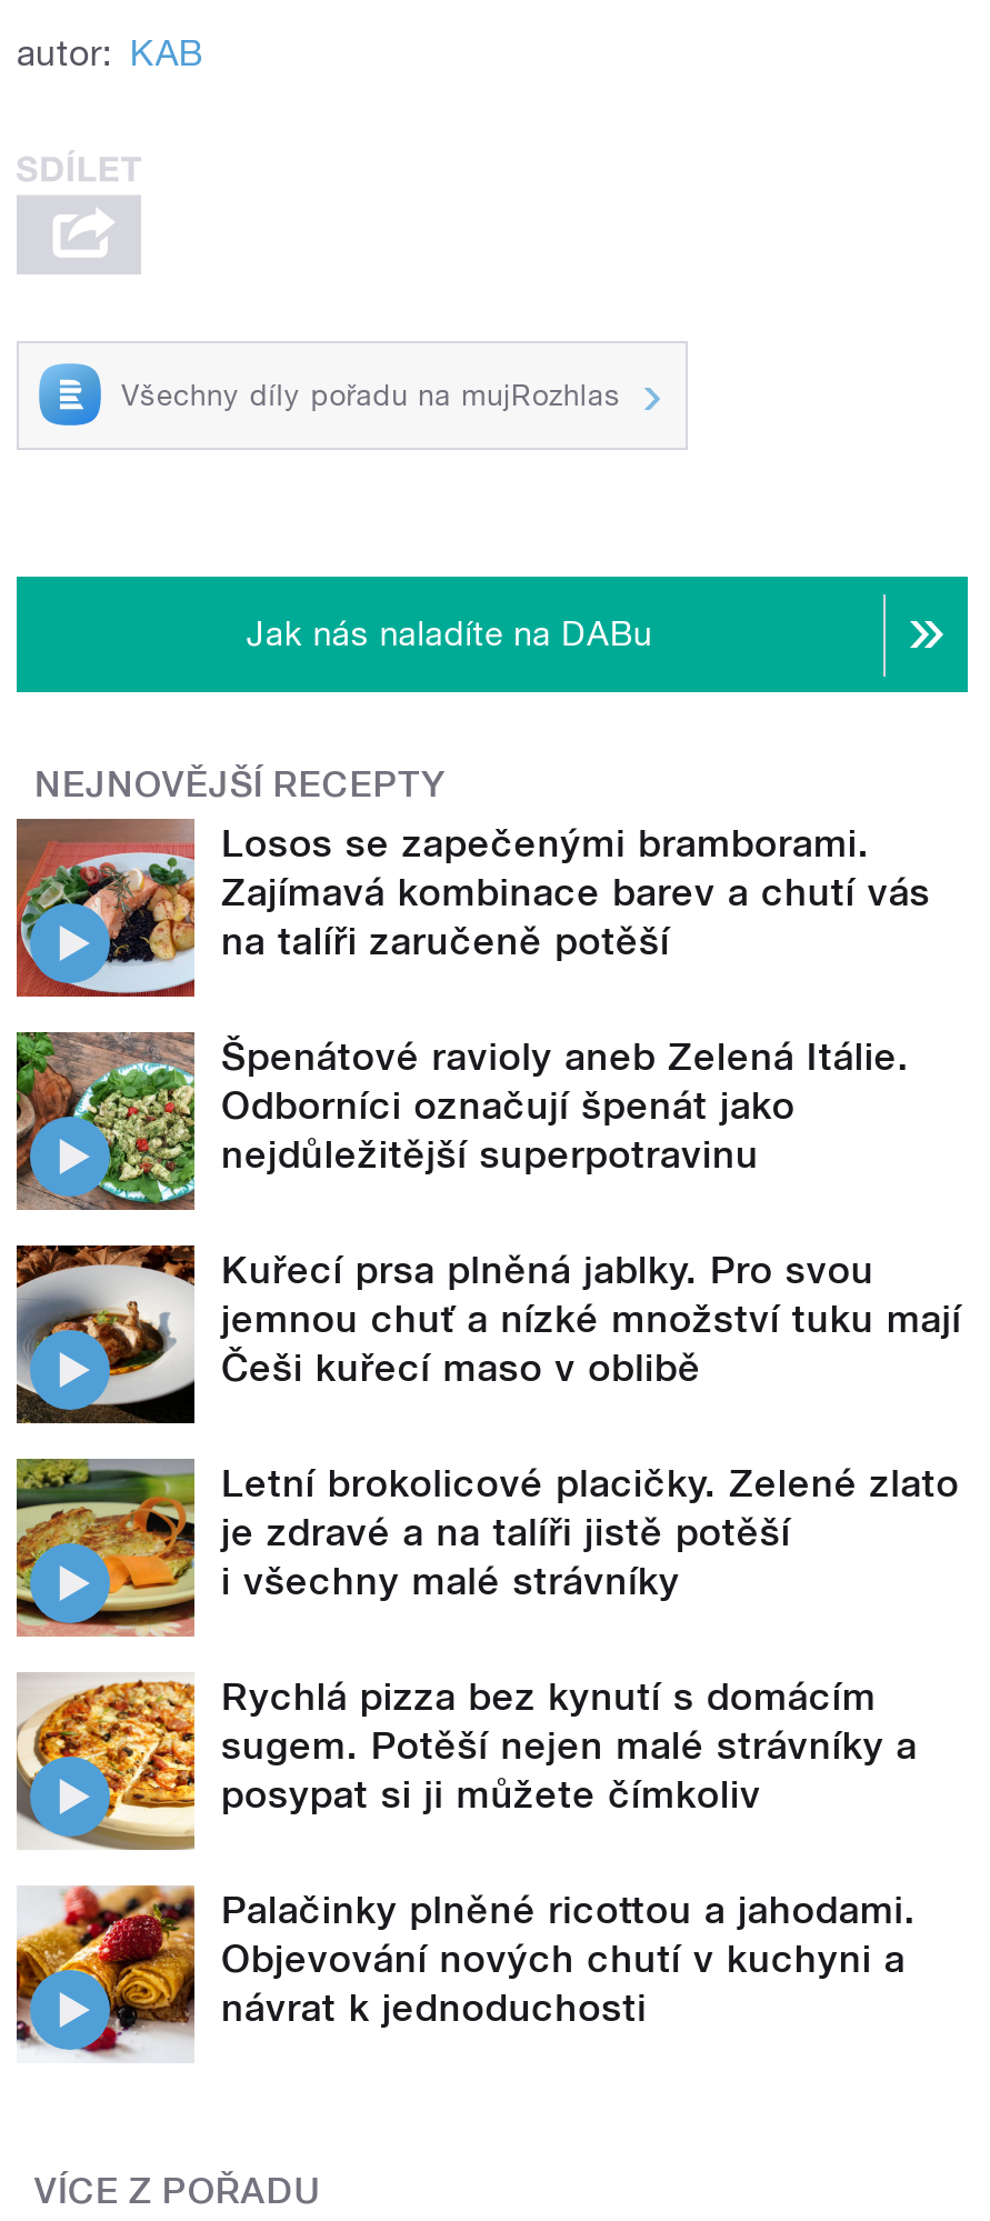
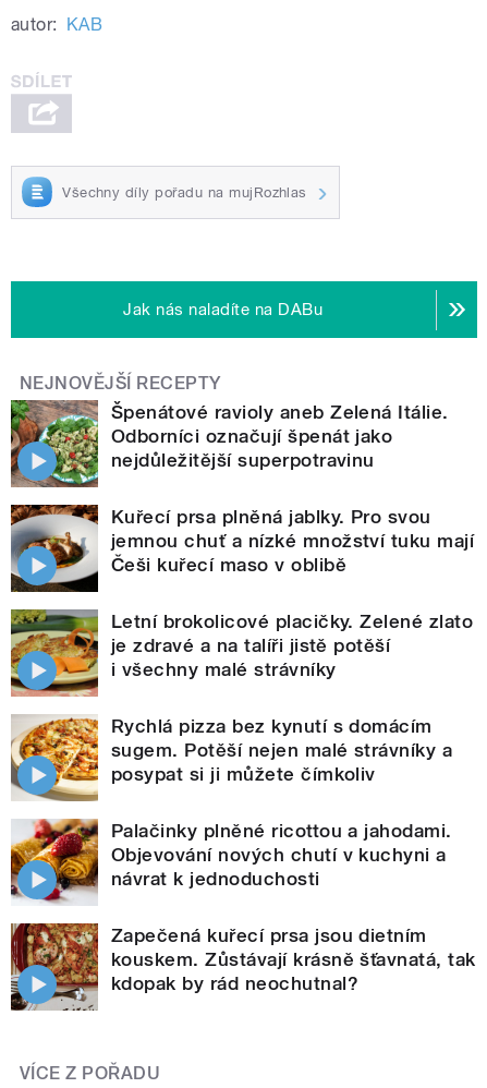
- [image]
- Losos se zapečenými bramborami.
- Zajímavá kombinace barev a chutí vás
- na talíři zaručeně potěší

moved up: [image] | Špenátové ravioly aneb Zelená Itálie. | Odborníci označují špenát jako | ... | Objevování nových chutí v kuchyni a | návrat k jednoduchosti

+ [image]
+ Zapečená kuřecí prsa jsou dietním
+ kouskem. Zůstávají krásně šťavnatá, tak
+ kdopak by rád neochutnal?
